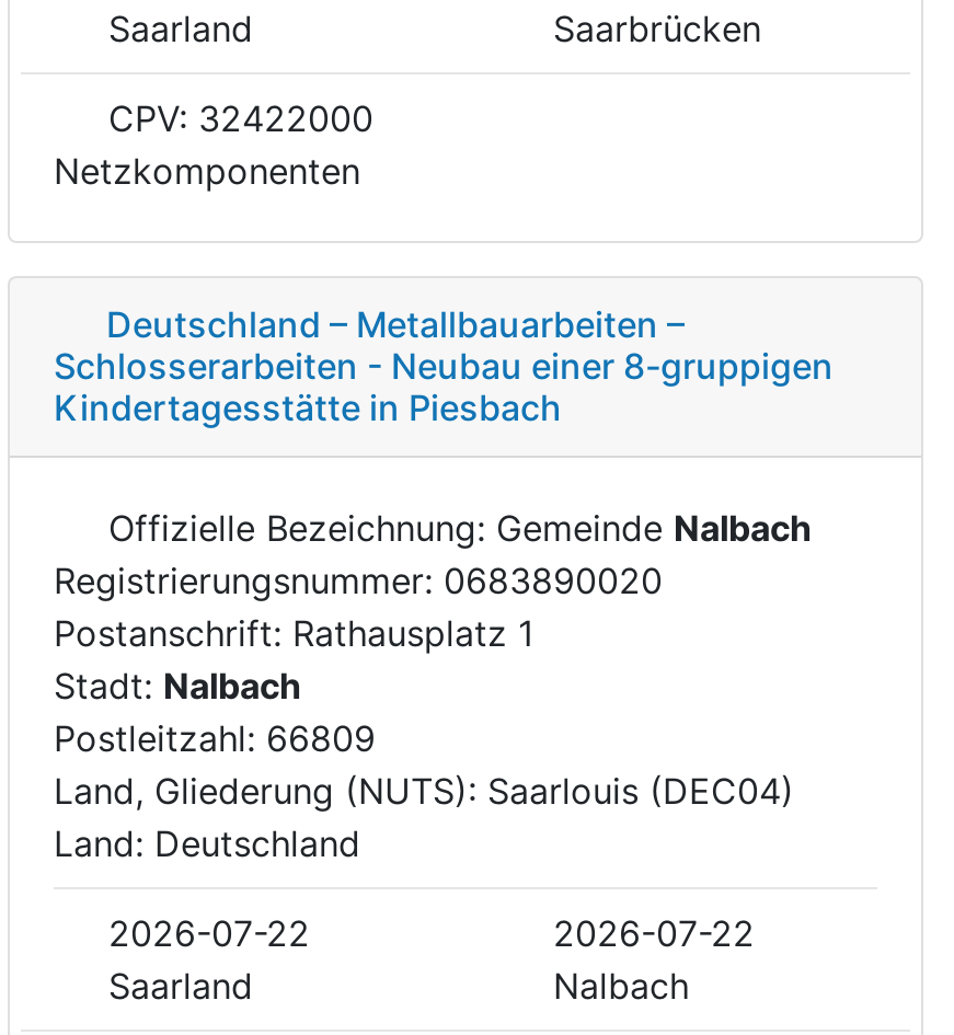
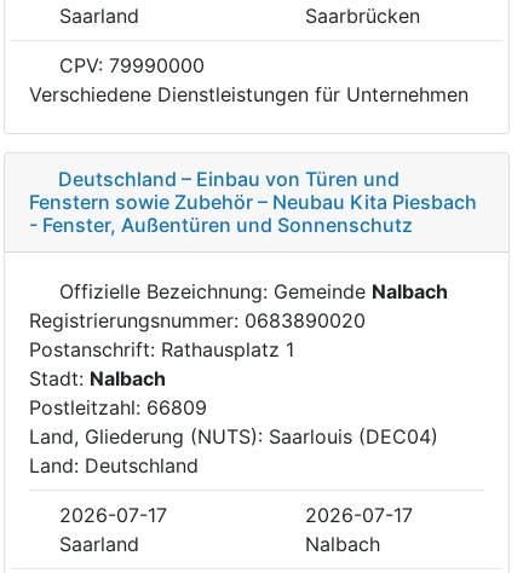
- CPV: 32422000
- Netzkomponenten
+ CPV: 79990000
+ Verschiedene Dienstleistungen für Unternehmen

- Deutschland – Metallbauarbeiten –
- Schlosserarbeiten - Neubau einer 8-gruppigen
- Kindertagesstätte in Piesbach
+ Deutschland – Einbau von Türen und
+ Fenstern sowie Zubehör – Neubau Kita Piesbach
+ - Fenster, Außentüren und Sonnenschutz

- 2026-07-22
+ 2026-07-17

- 2026-07-22
+ 2026-07-17
